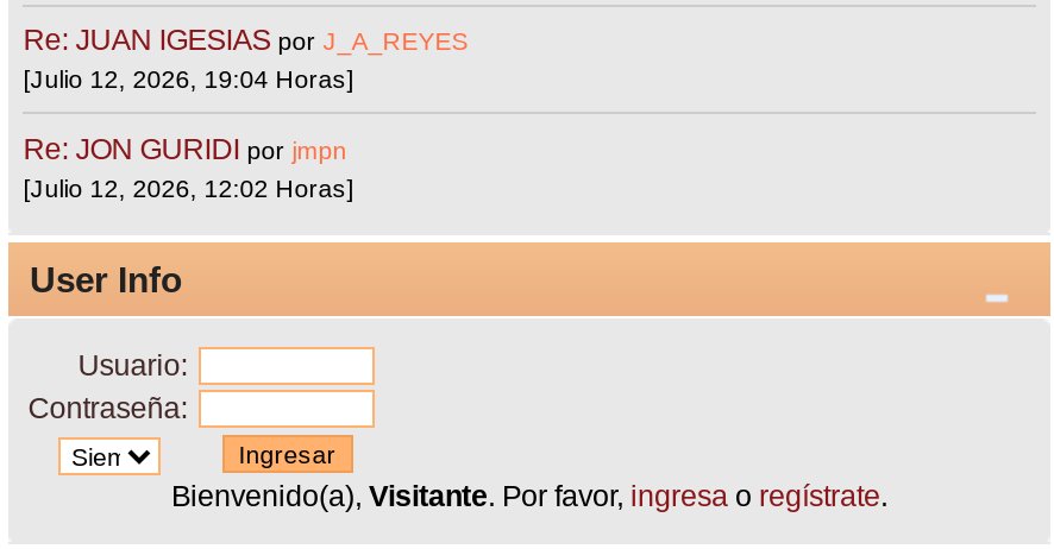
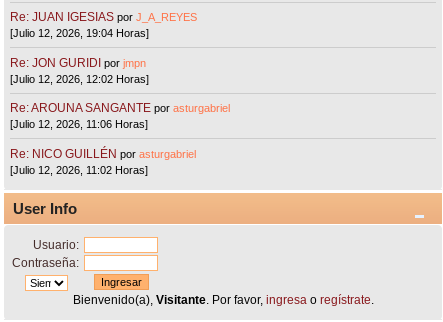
+ Re: AROUNA SANGANTE por asturgabriel
+ [Julio 12, 2026, 11:06 Horas]
+ Re: NICO GUILLÉN por asturgabriel
+ [Julio 12, 2026, 11:02 Horas]
